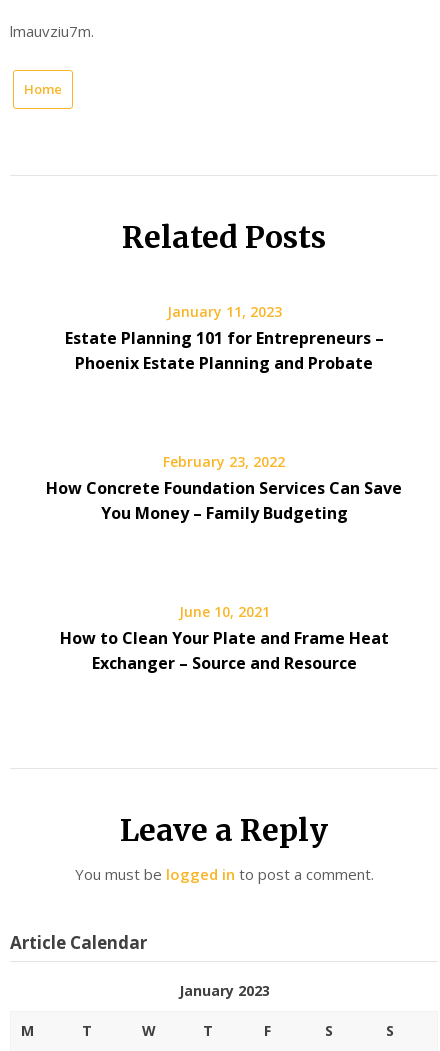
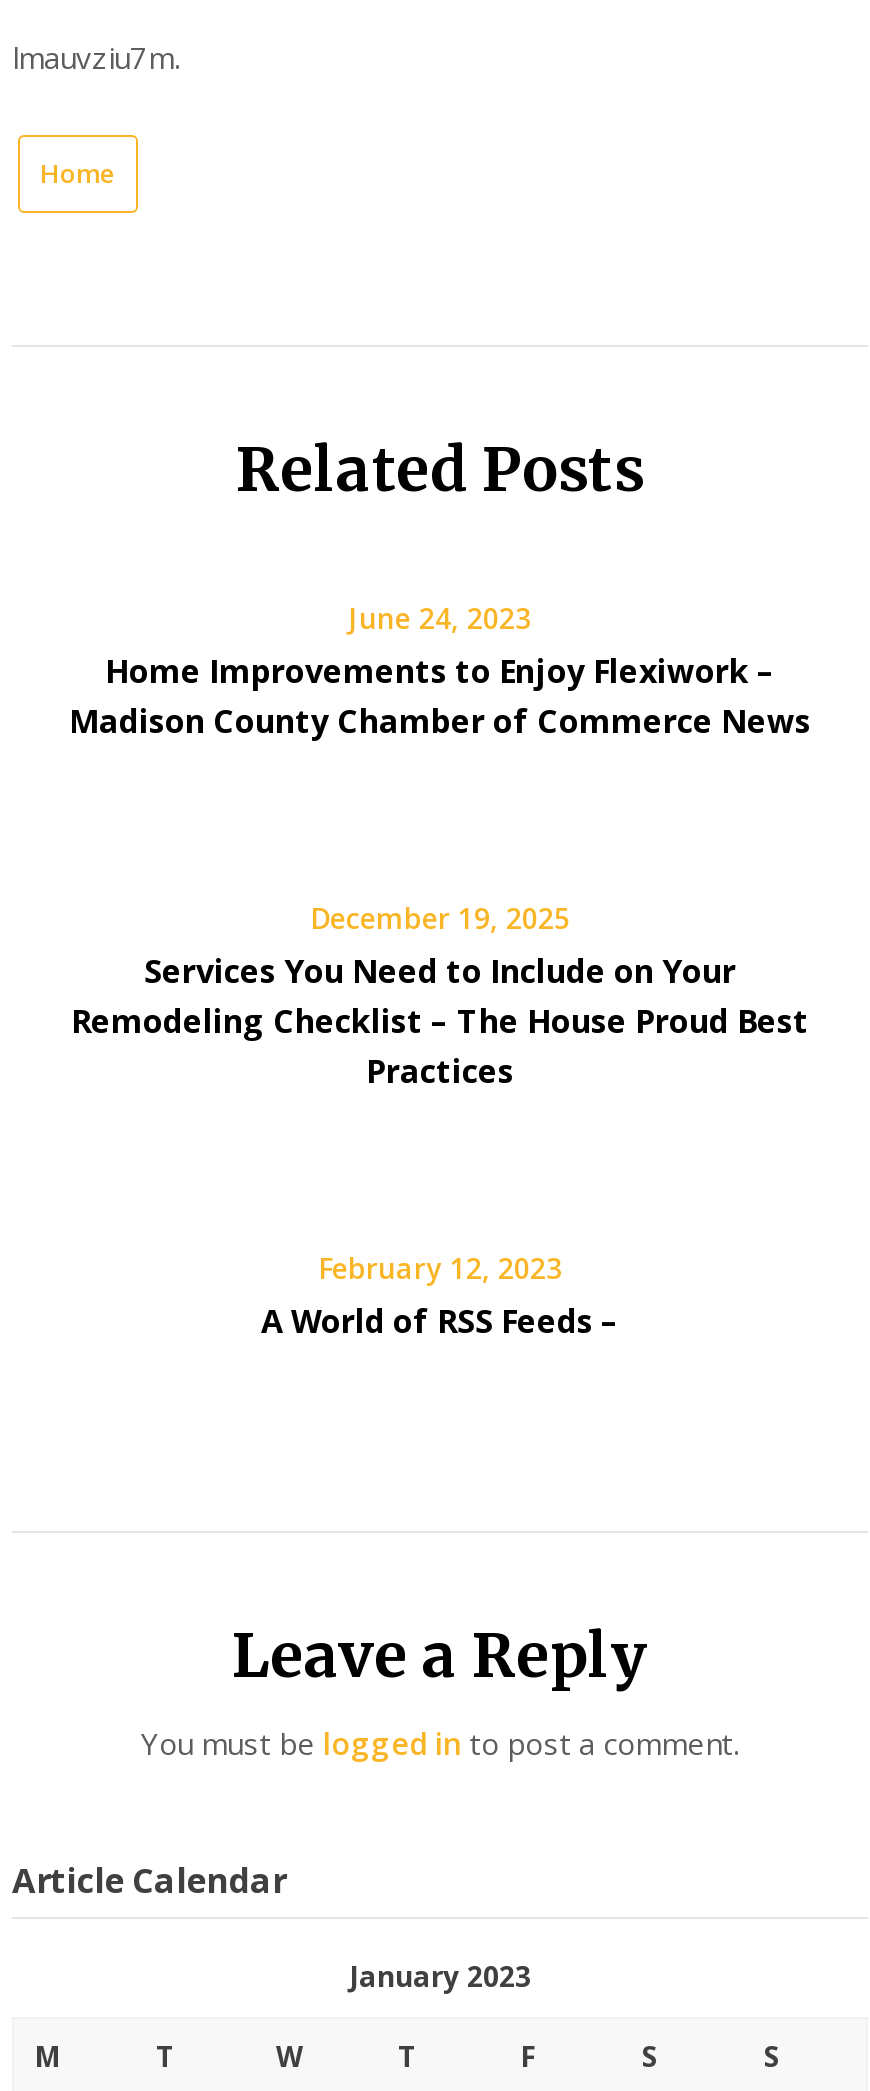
- January 11, 2023
- Estate Planning 101 for Entrepreneurs –
- Phoenix Estate Planning and Probate
+ June 24, 2023
+ Home Improvements to Enjoy Flexiwork –
+ Madison County Chamber of Commerce News

- February 23, 2022
- How Concrete Foundation Services Can Save
- You Money – Family Budgeting
+ December 19, 2025
+ Services You Need to Include on Your
+ Remodeling Checklist – The House Proud Best
+ Practices

- June 10, 2021
- How to Clean Your Plate and Frame Heat
- Exchanger – Source and Resource
+ February 12, 2023
+ A World of RSS Feeds –
